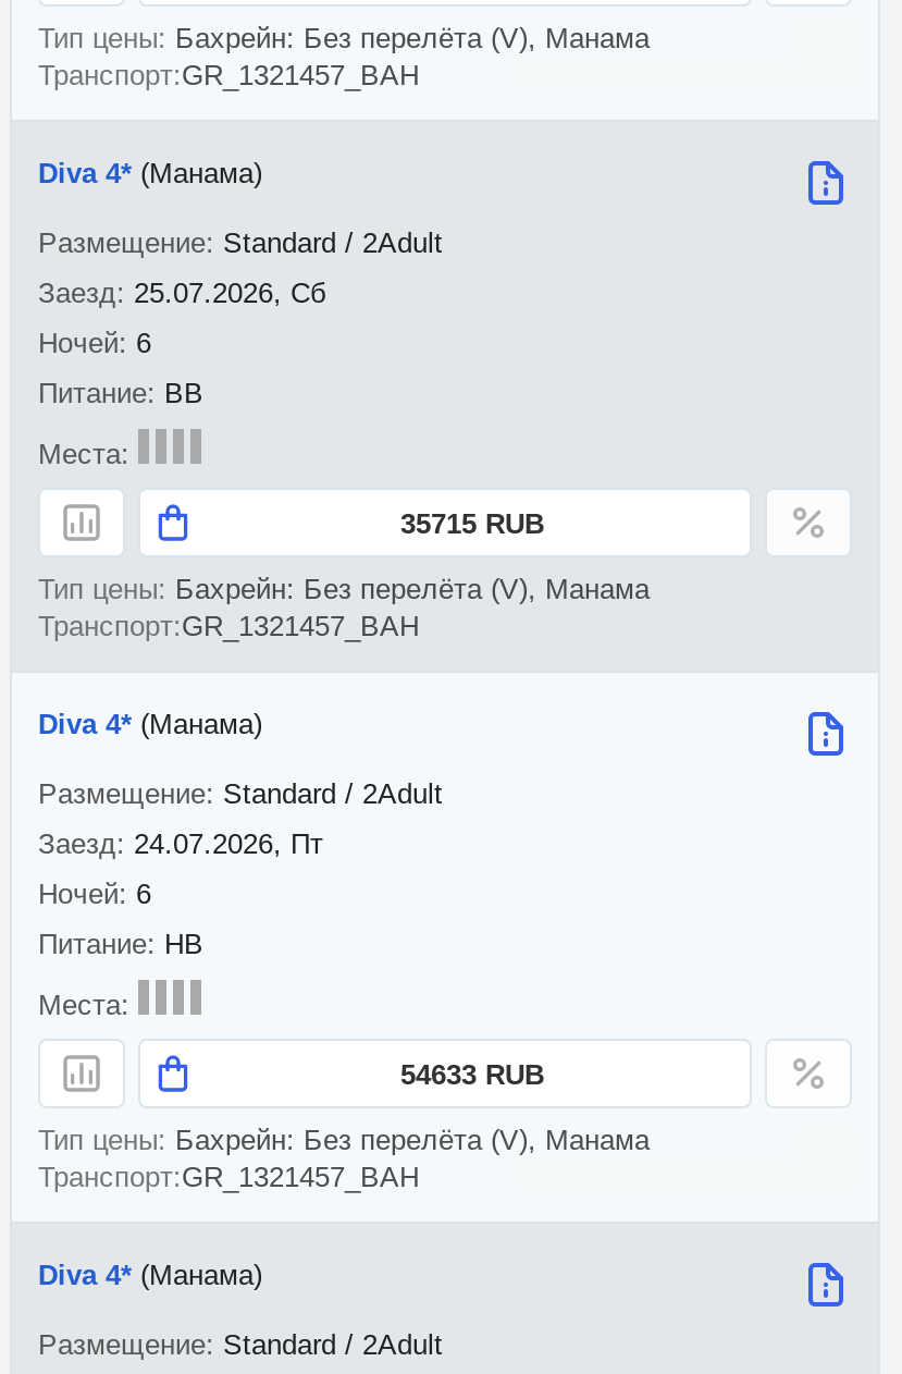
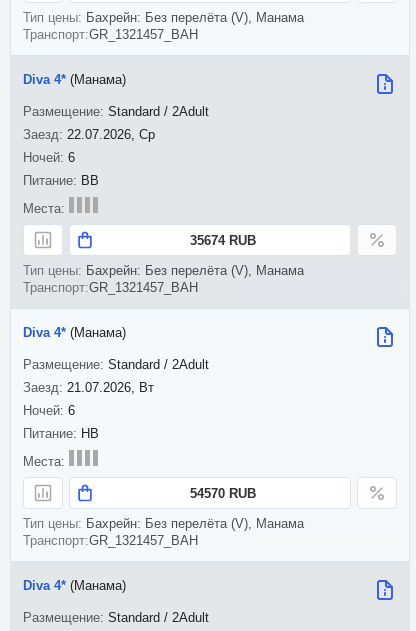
- 25.07.2026, Сб
+ 22.07.2026, Ср

- 35715 RUB
+ 35674 RUB

- 24.07.2026, Пт
+ 21.07.2026, Вт

- 54633 RUB
+ 54570 RUB
